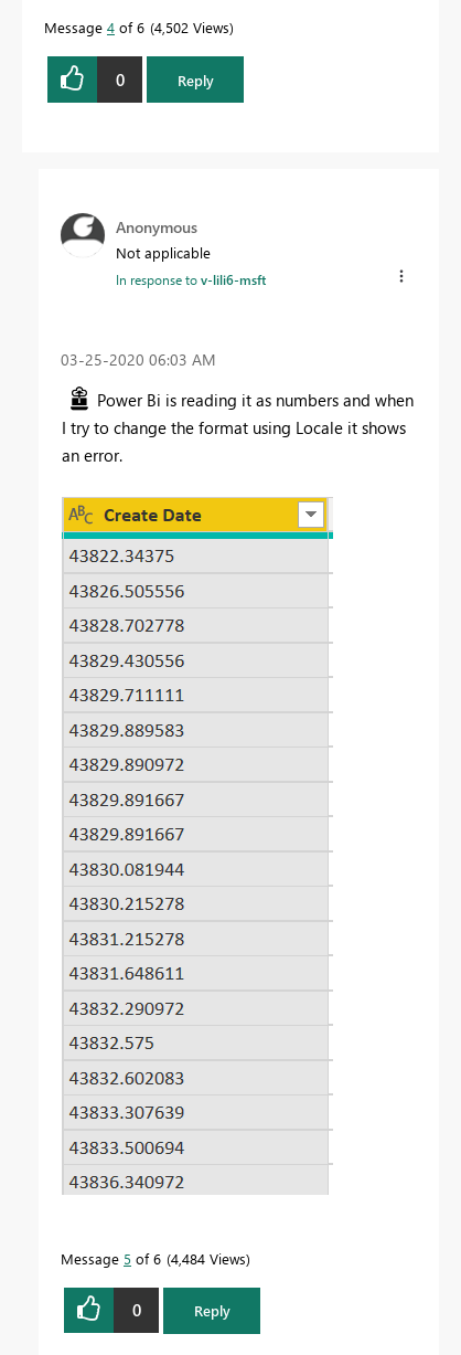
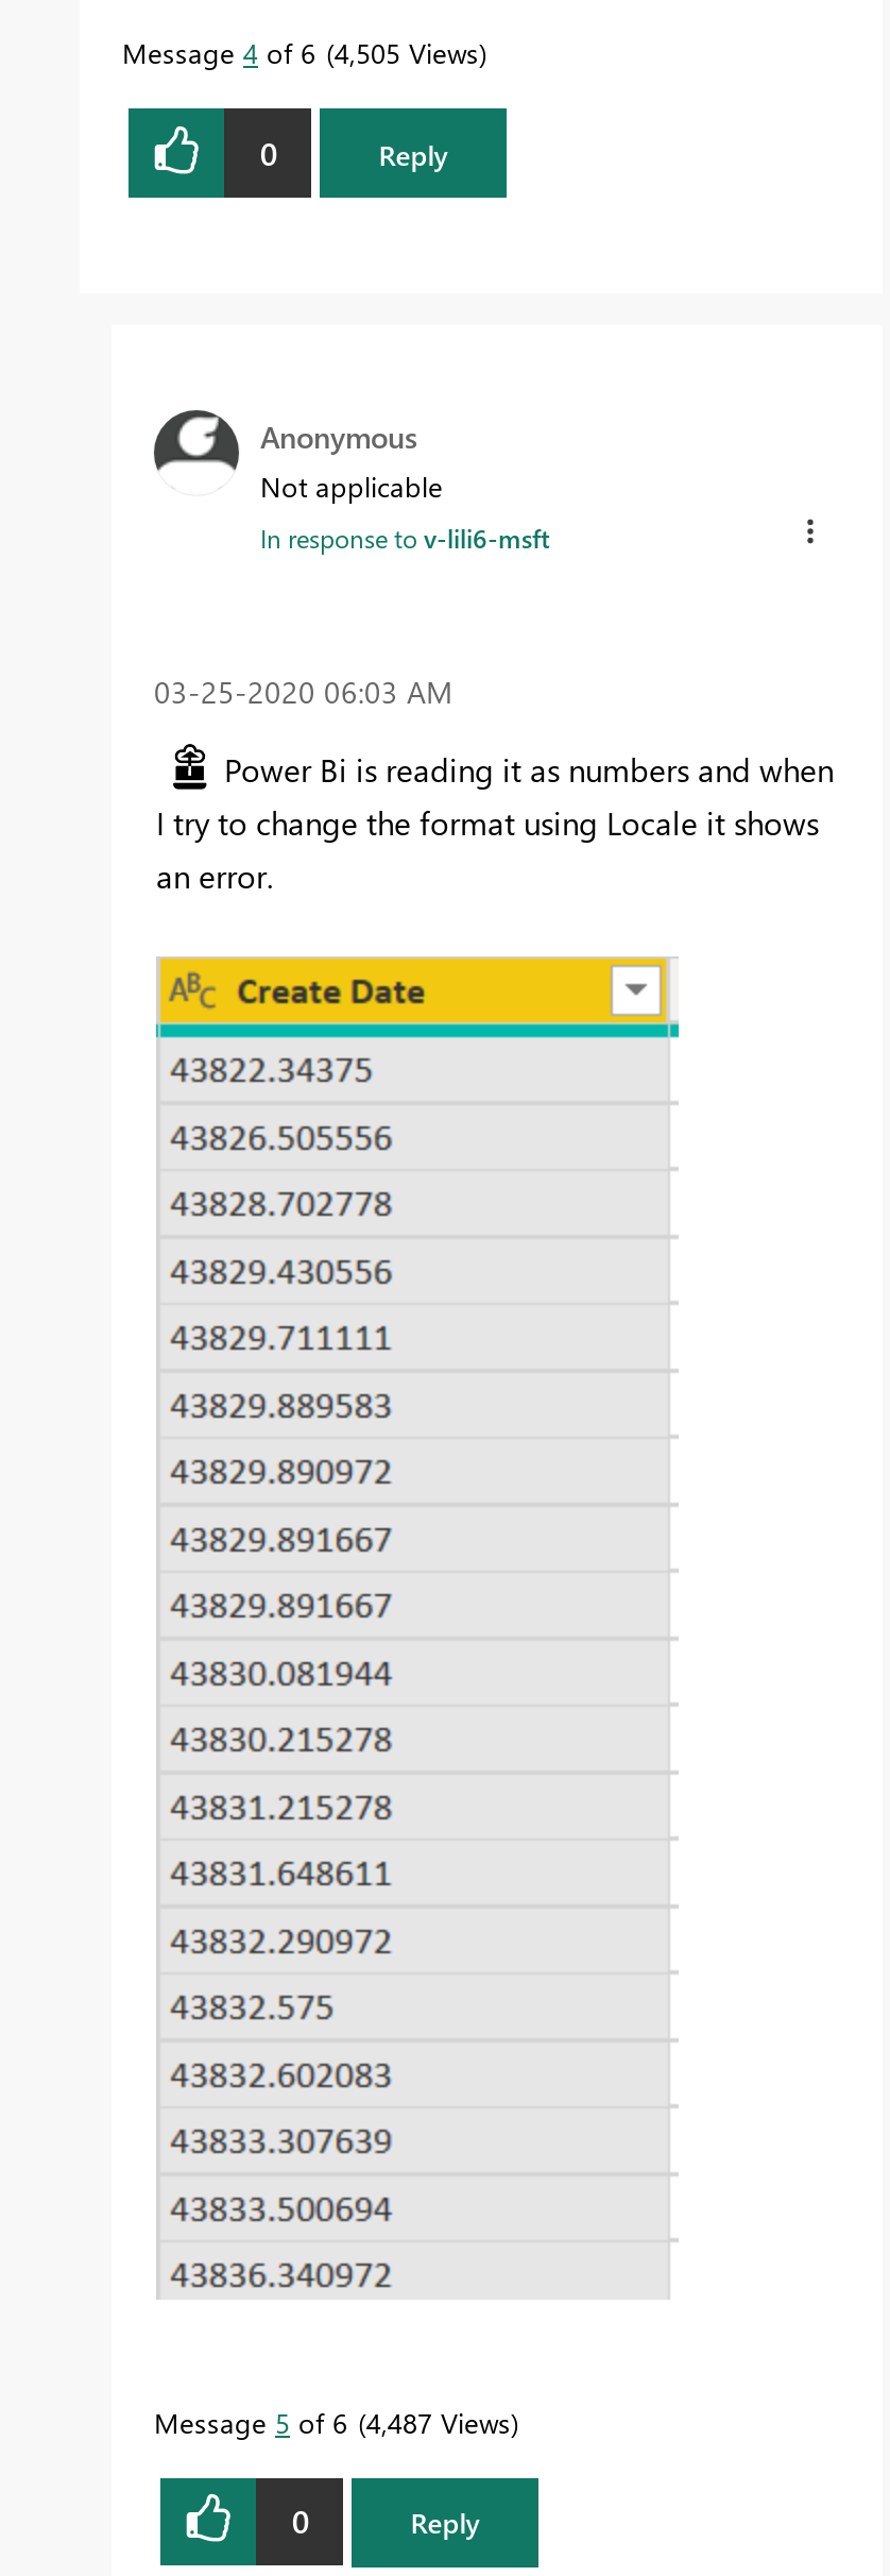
- Message 4 of 6 4,502 Views
+ Message 4 of 6 4,505 Views

- Message 5 of 6 4,484 Views
+ Message 5 of 6 4,487 Views
